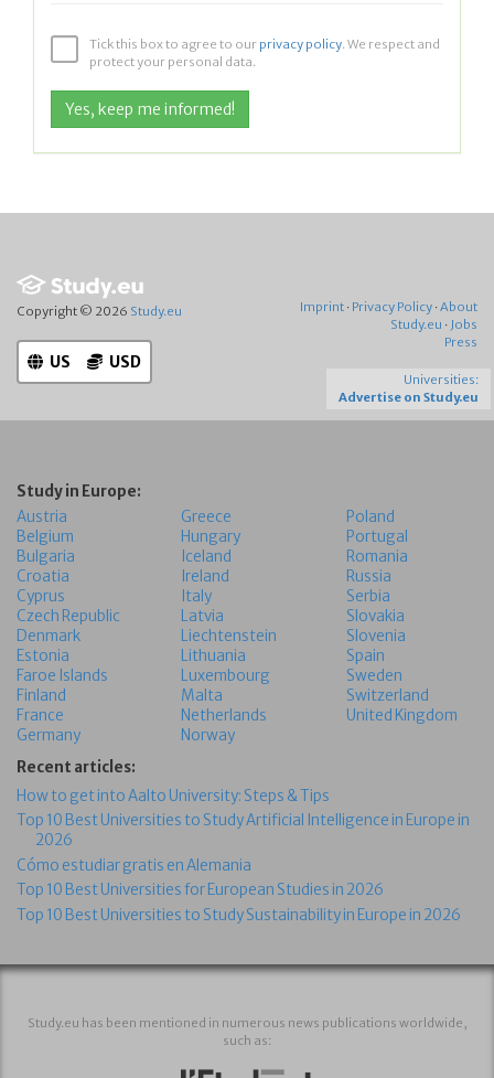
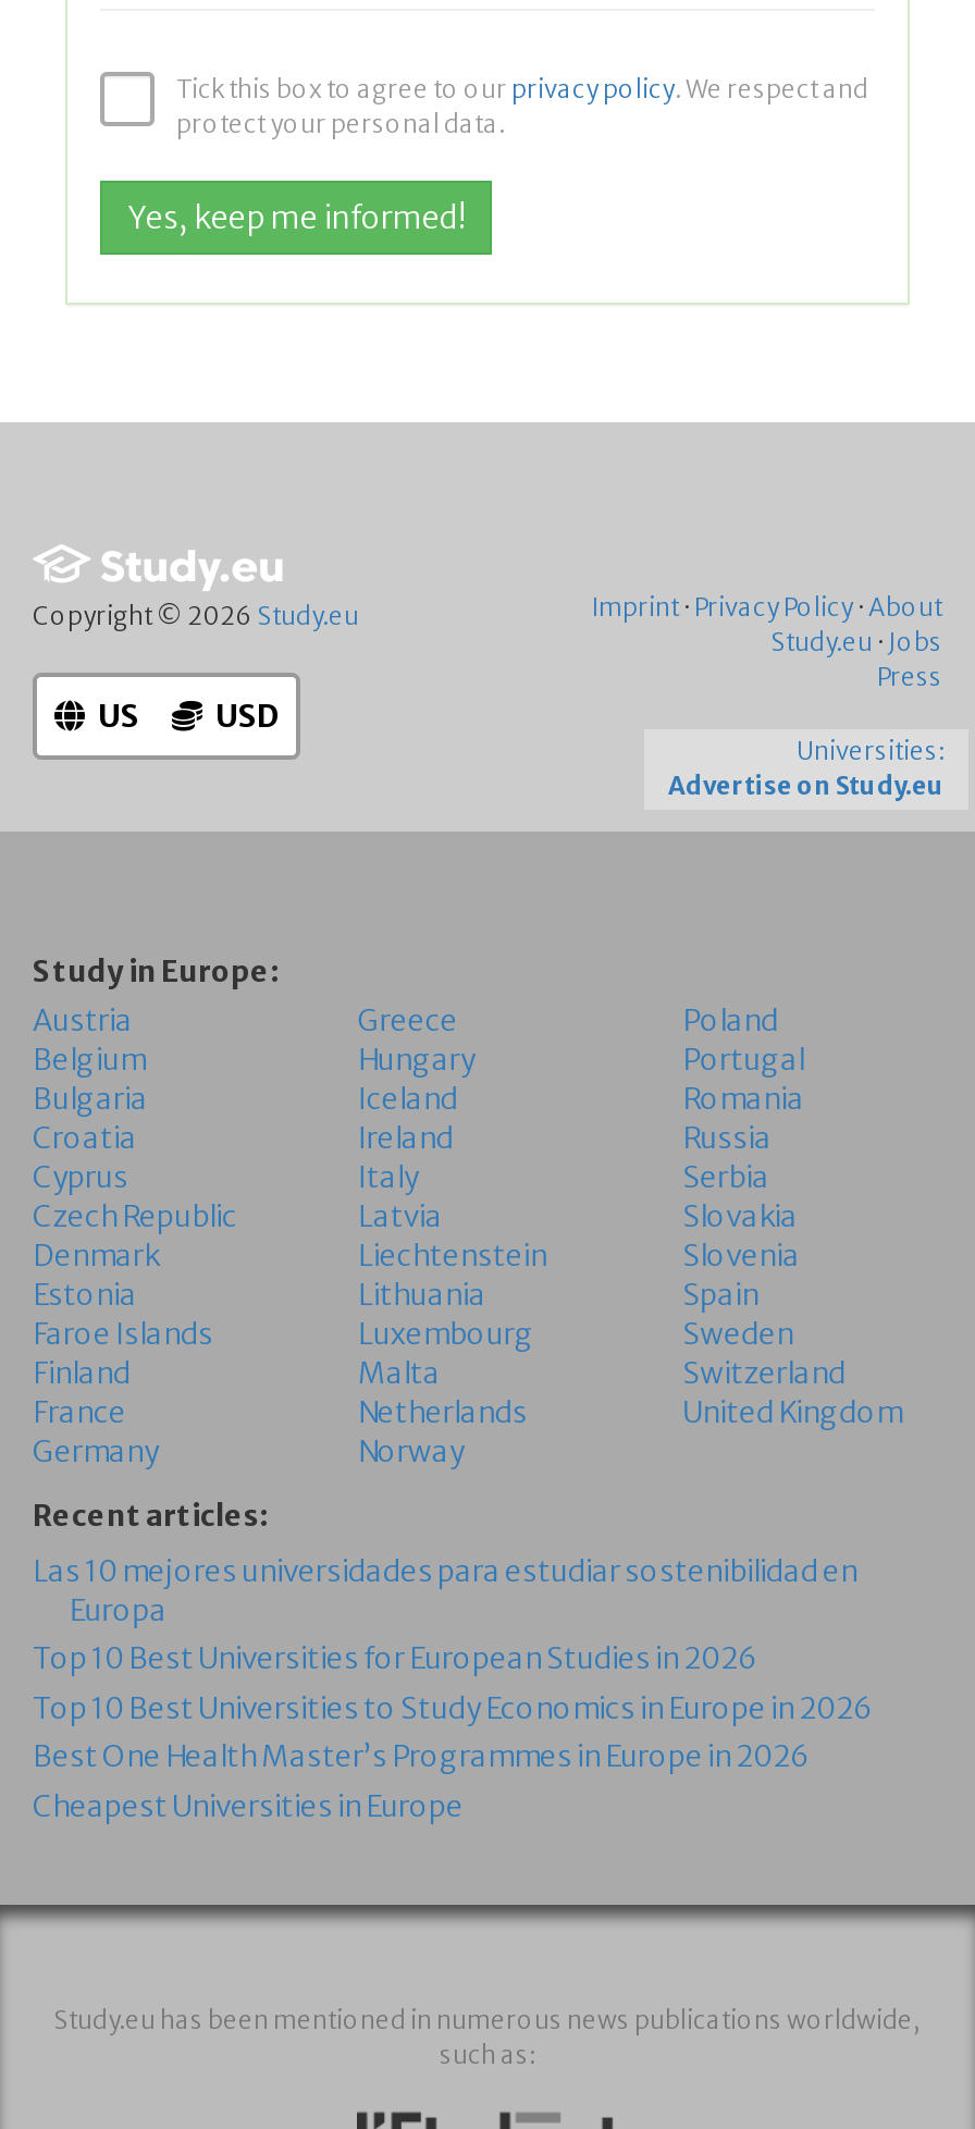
- How to get into Aalto University: Steps & Tips
- Top 10 Best Universities to Study Artificial Intelligence in Europe in
- 2026
- Cómo estudiar gratis en Alemania
+ Las 10 mejores universidades para estudiar sostenibilidad en
+ Europa

moved up: Top 10 Best Universities for European Studies in 2026

- Top 10 Best Universities to Study Sustainability in Europe in 2026
+ Top 10 Best Universities to Study Economics in Europe in 2026
+ Best One Health Master’s Programmes in Europe in 2026
+ Cheapest Universities in Europe
